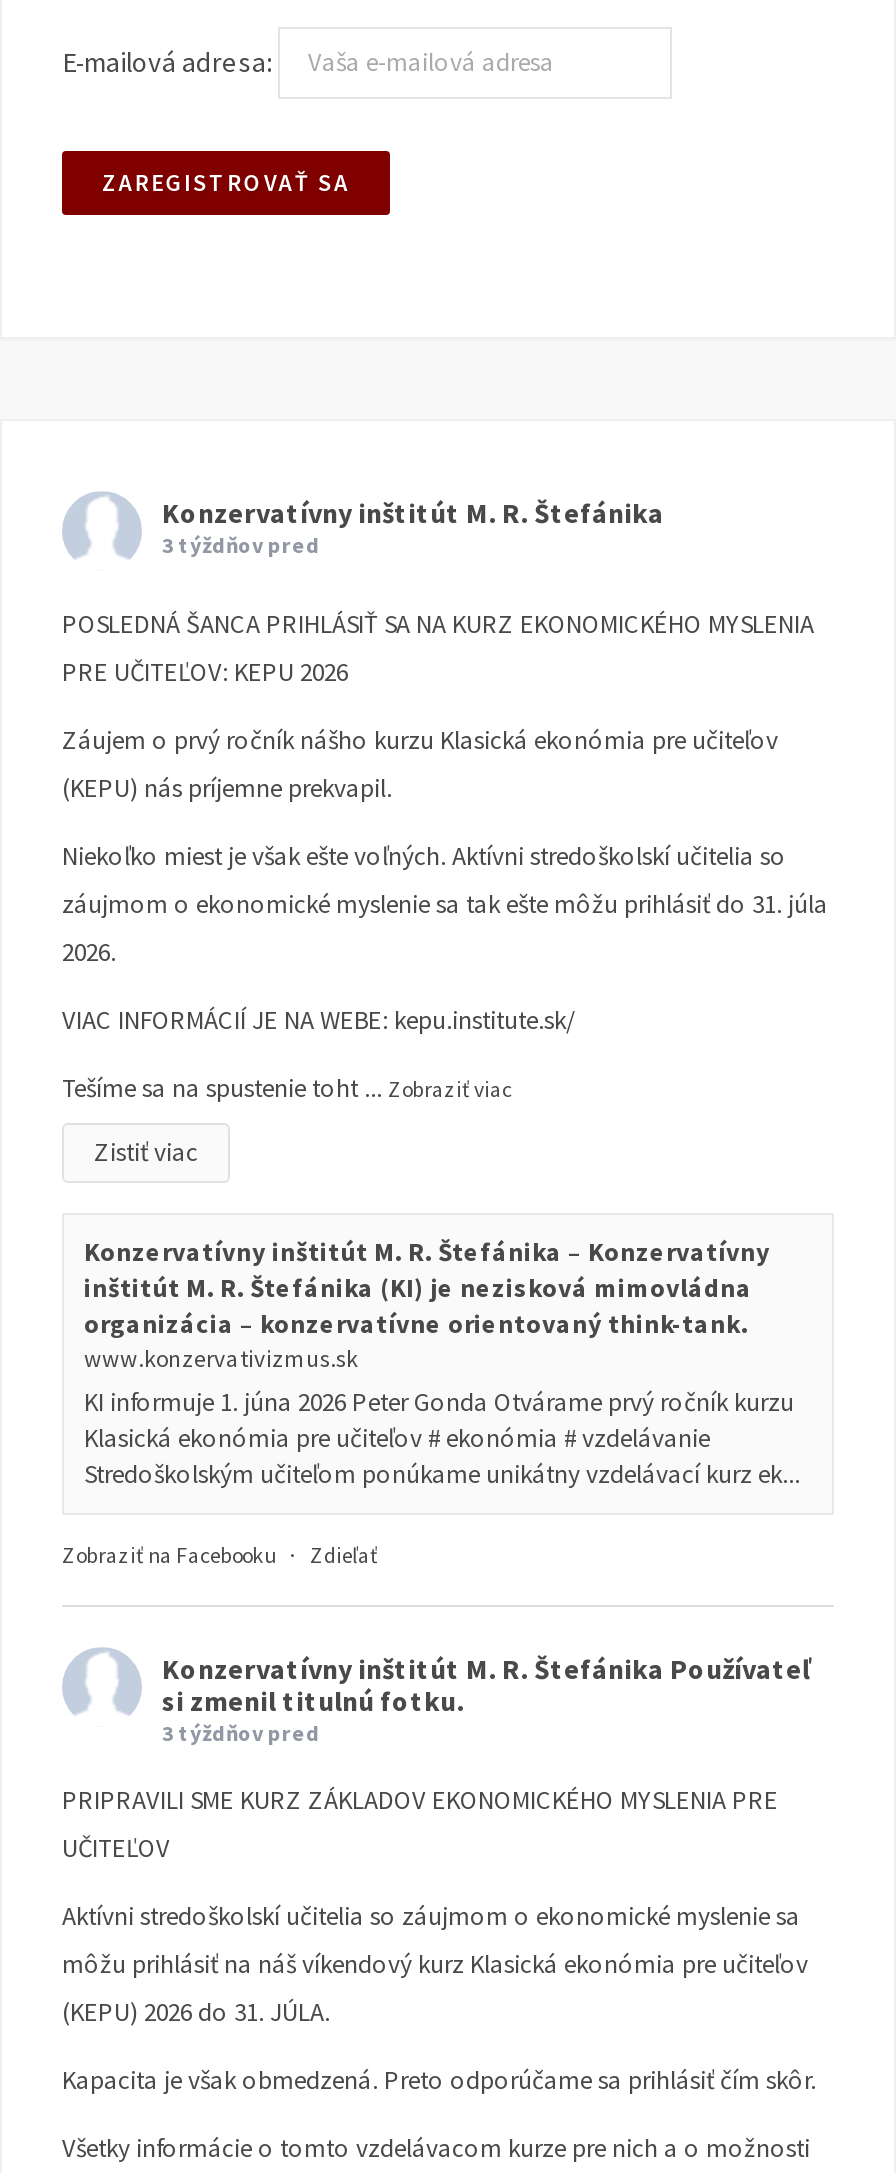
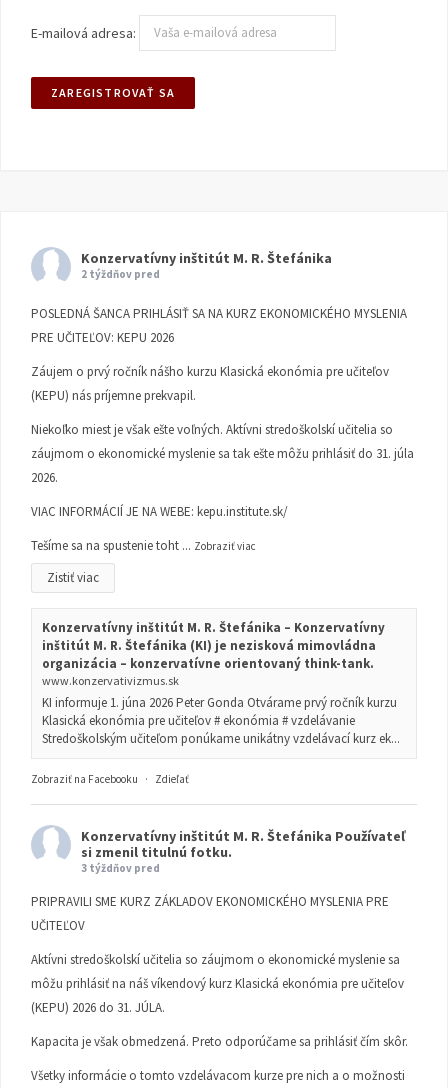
- 3 týždňov pred
+ 2 týždňov pred
